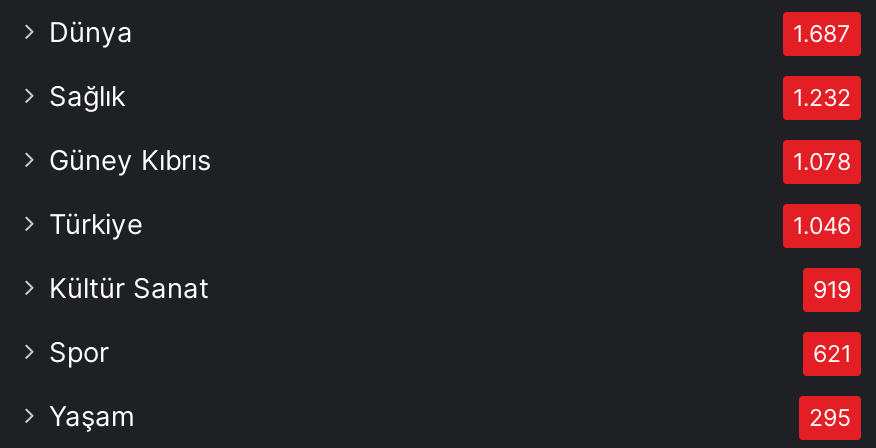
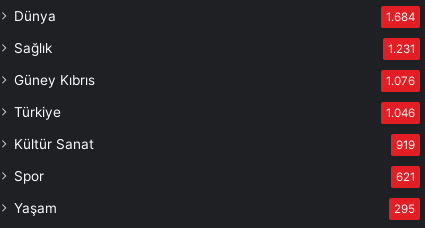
- 1.687
+ 1.684

- 1.232
+ 1.231

- 1.078
+ 1.076
